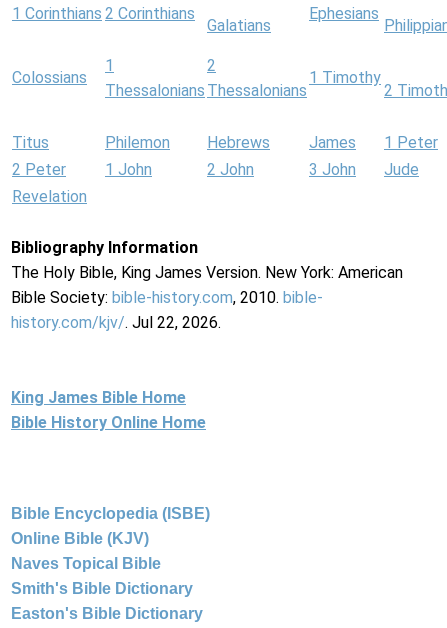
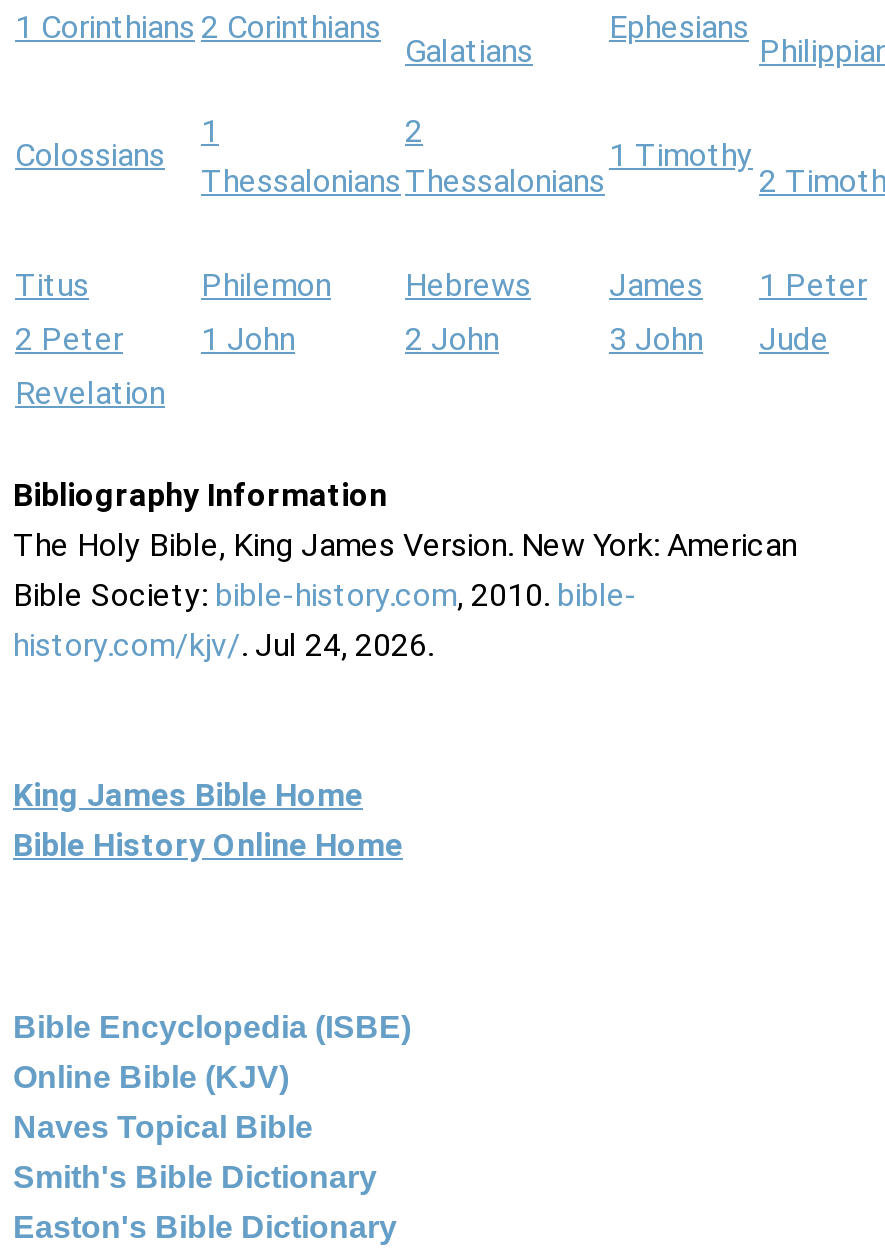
- history.com/kjv/. Jul 22, 2026.
+ history.com/kjv/. Jul 24, 2026.
